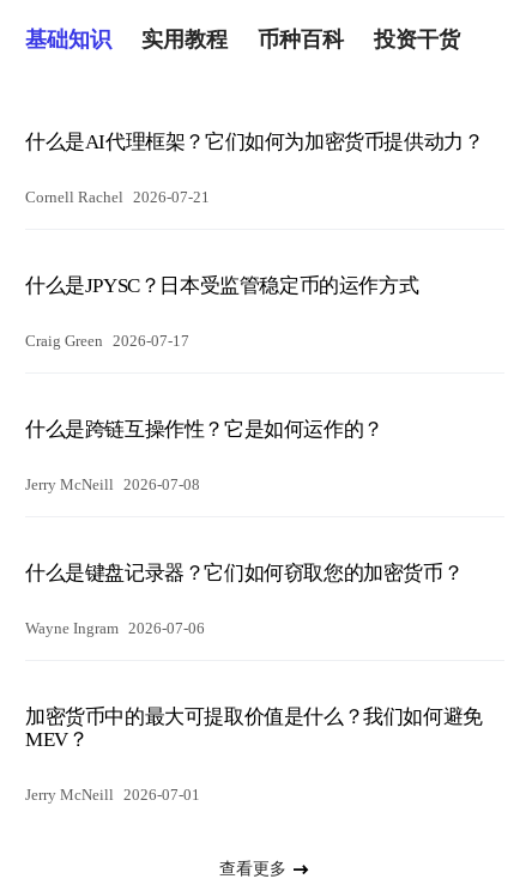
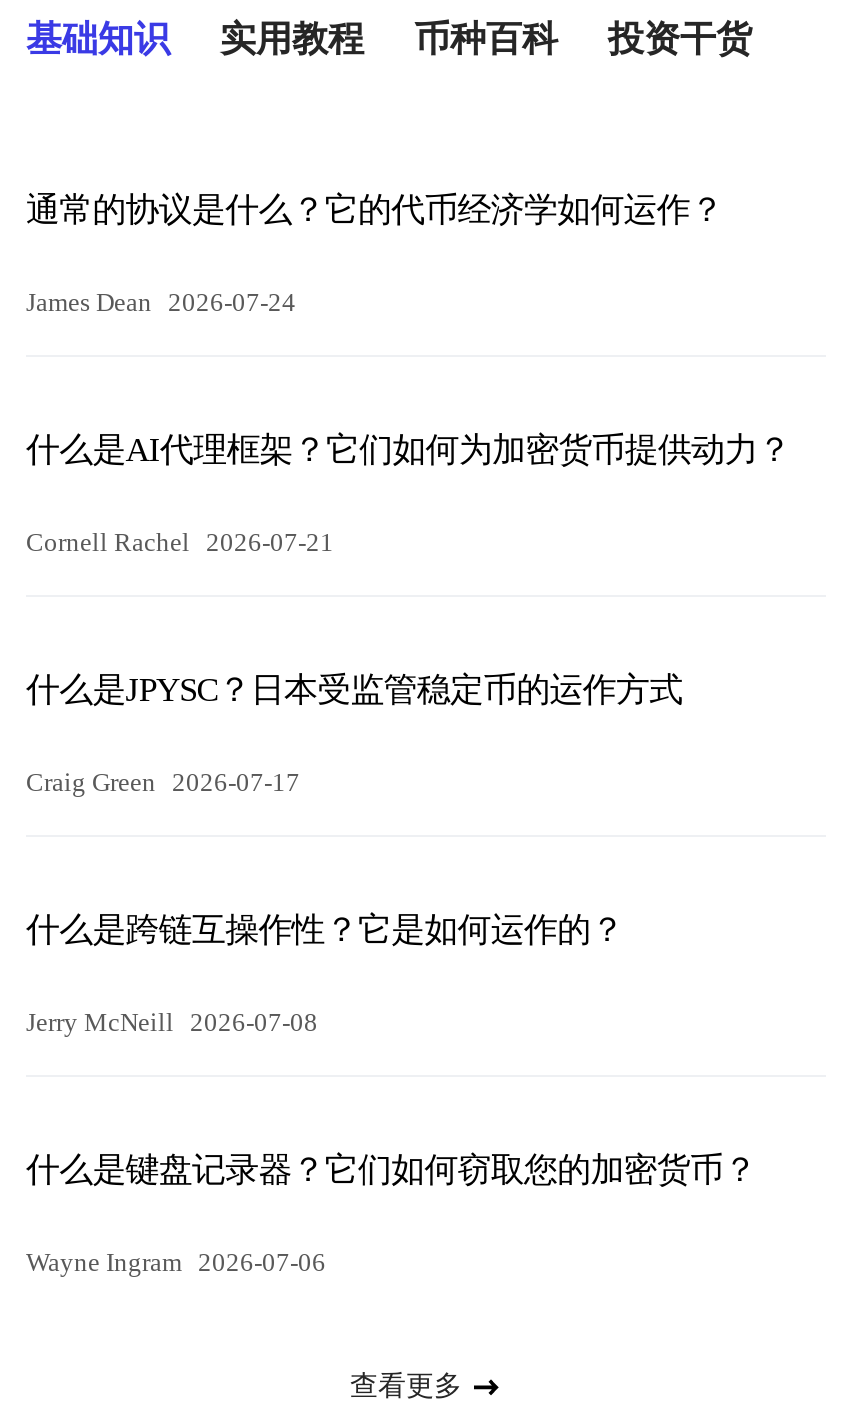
+ 通常的协议是什么？它的代币经济学如何运作？
+ James Dean 2026-07-24

moved down: 什么是AI代理框架？它们如何为加密货币提供动力？ | Cornell Rachel 2026-07-21 | 什么是JPYSC？日本受监管稳定币的运作方式 | Craig Green 2026-07-17 | 什么是跨链互操作性？它是如何运作的？ | Jerry McNeill 2026-07-08 | 什么是键盘记录器？它们如何窃取您的加密货币？ | Wayne Ingram 2026-07-06

- 加密货币中的最大可提取价值是什么？我们如何避免
- MEV？
- Jerry McNeill 2026-07-01
